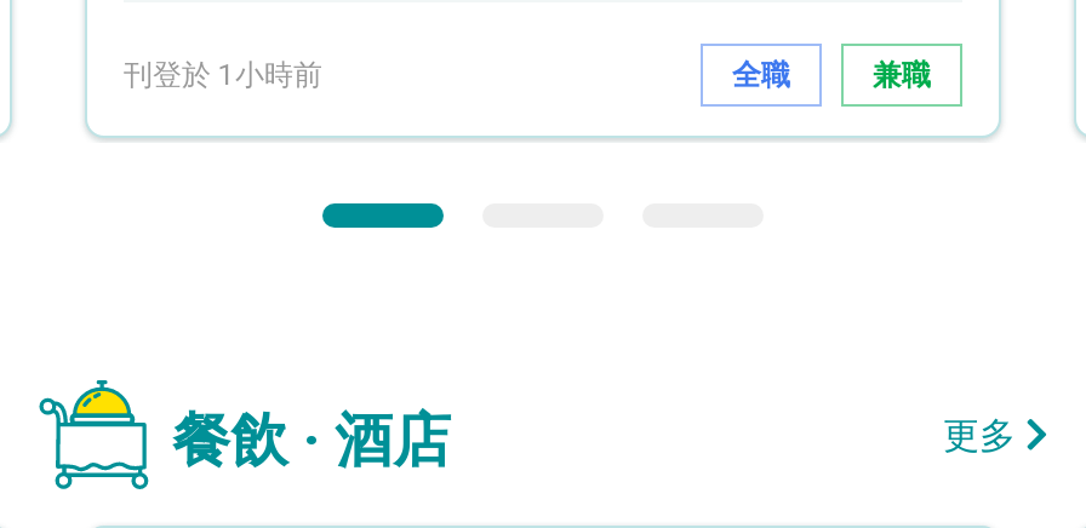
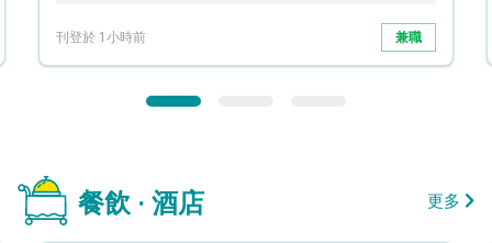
- 全職
